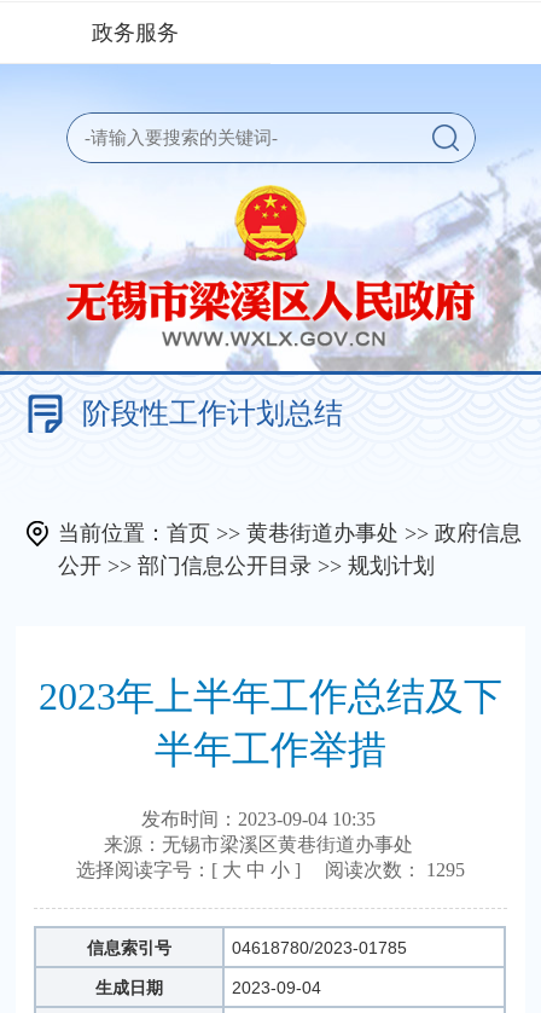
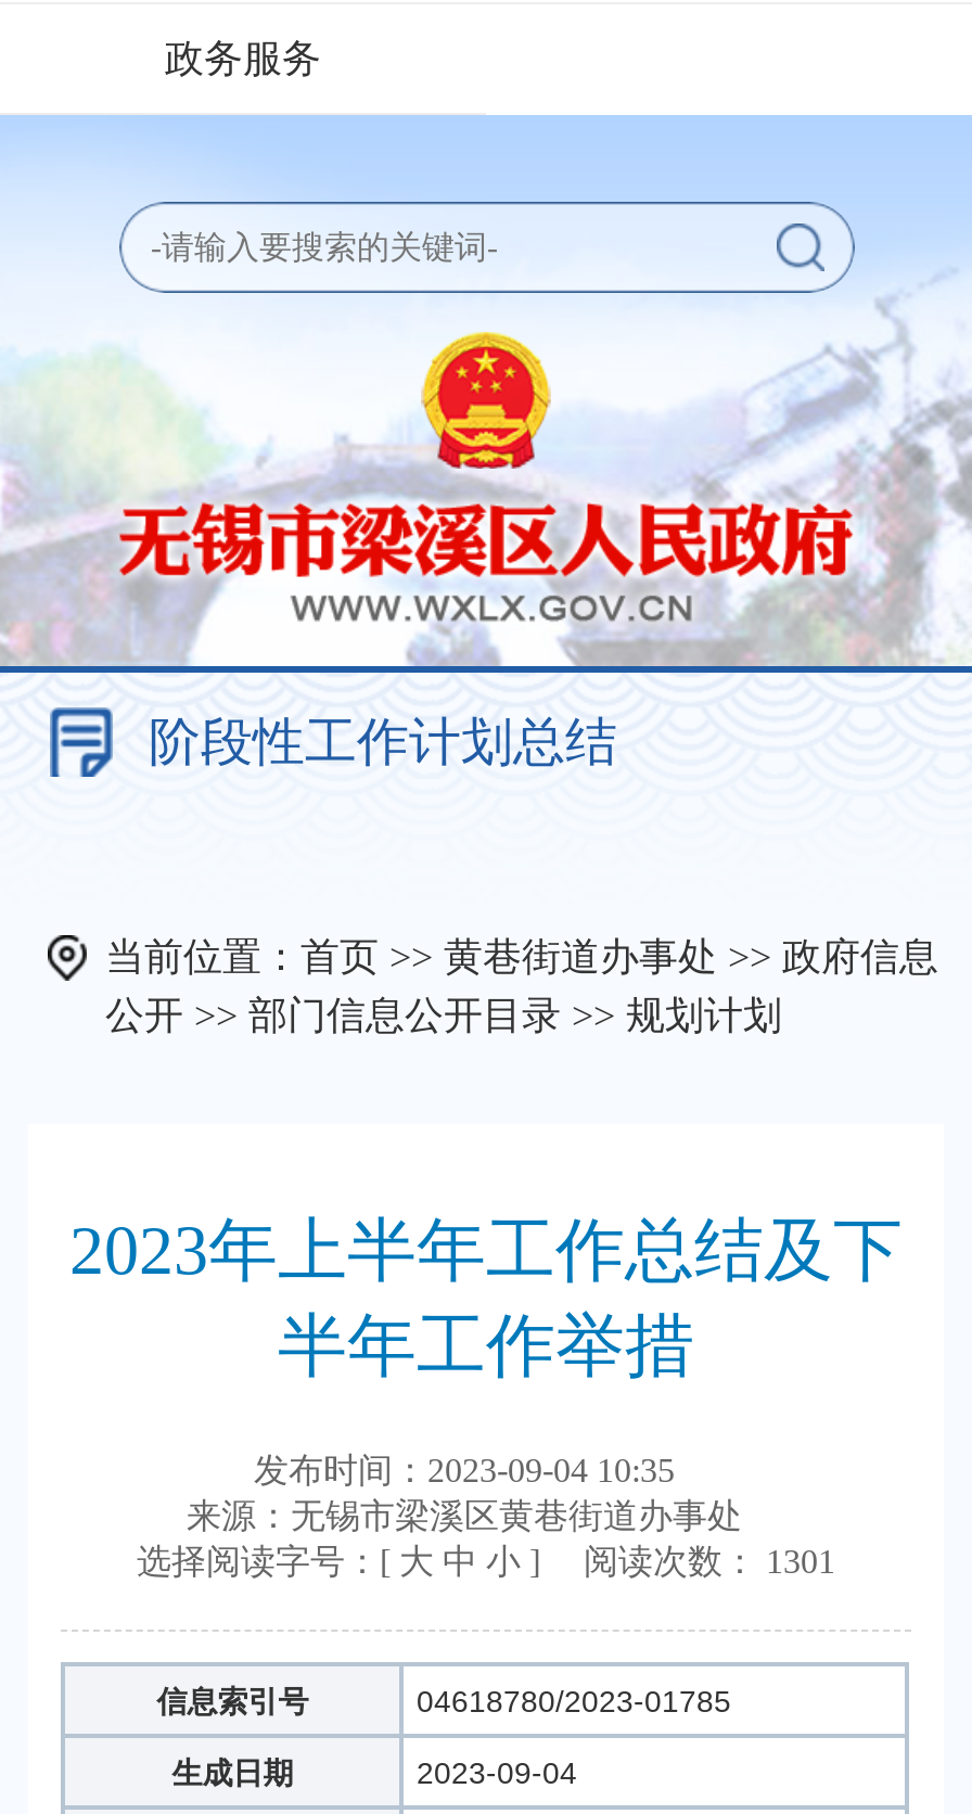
- 选择阅读字号：[大 中 小]阅读次数： 1295
+ 选择阅读字号：[大 中 小]阅读次数： 1301
